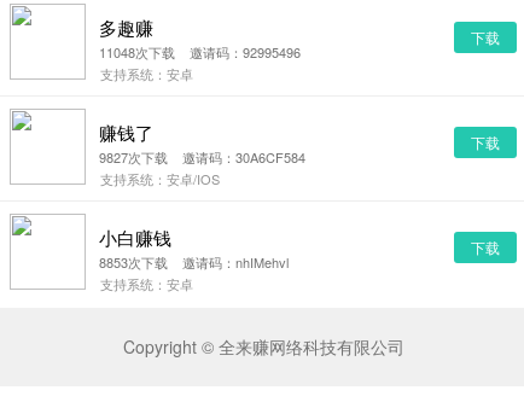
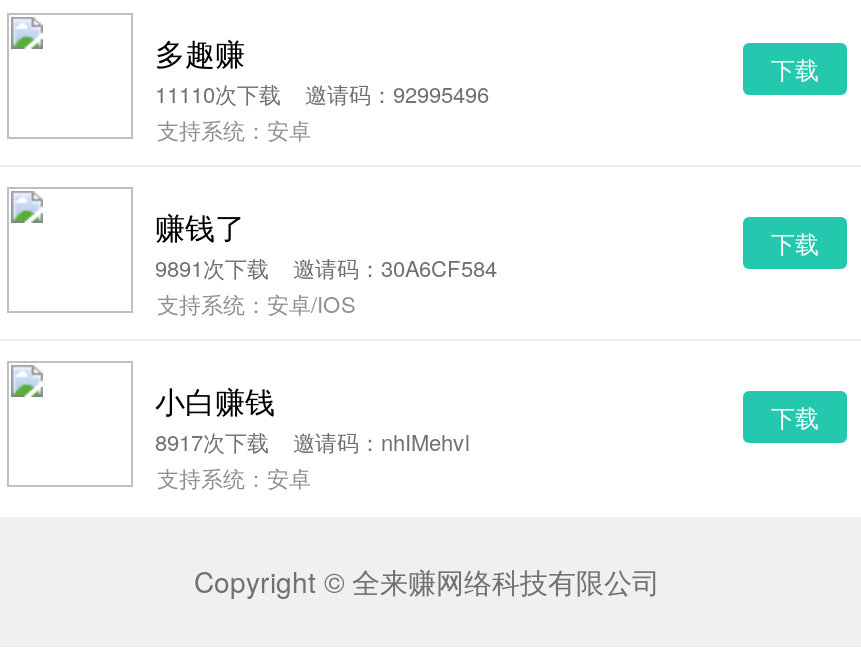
- 11048次下载 邀请码：92995496
+ 11110次下载 邀请码：92995496

- 9827次下载 邀请码：30A6CF584
+ 9891次下载 邀请码：30A6CF584

- 8853次下载 邀请码：nhIMehvl
+ 8917次下载 邀请码：nhIMehvl
